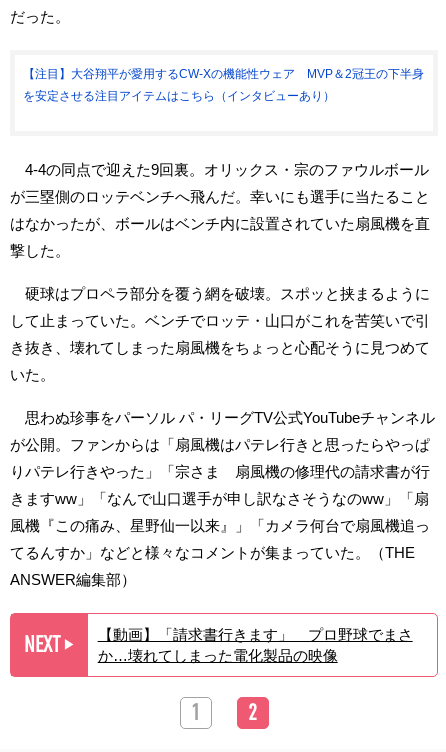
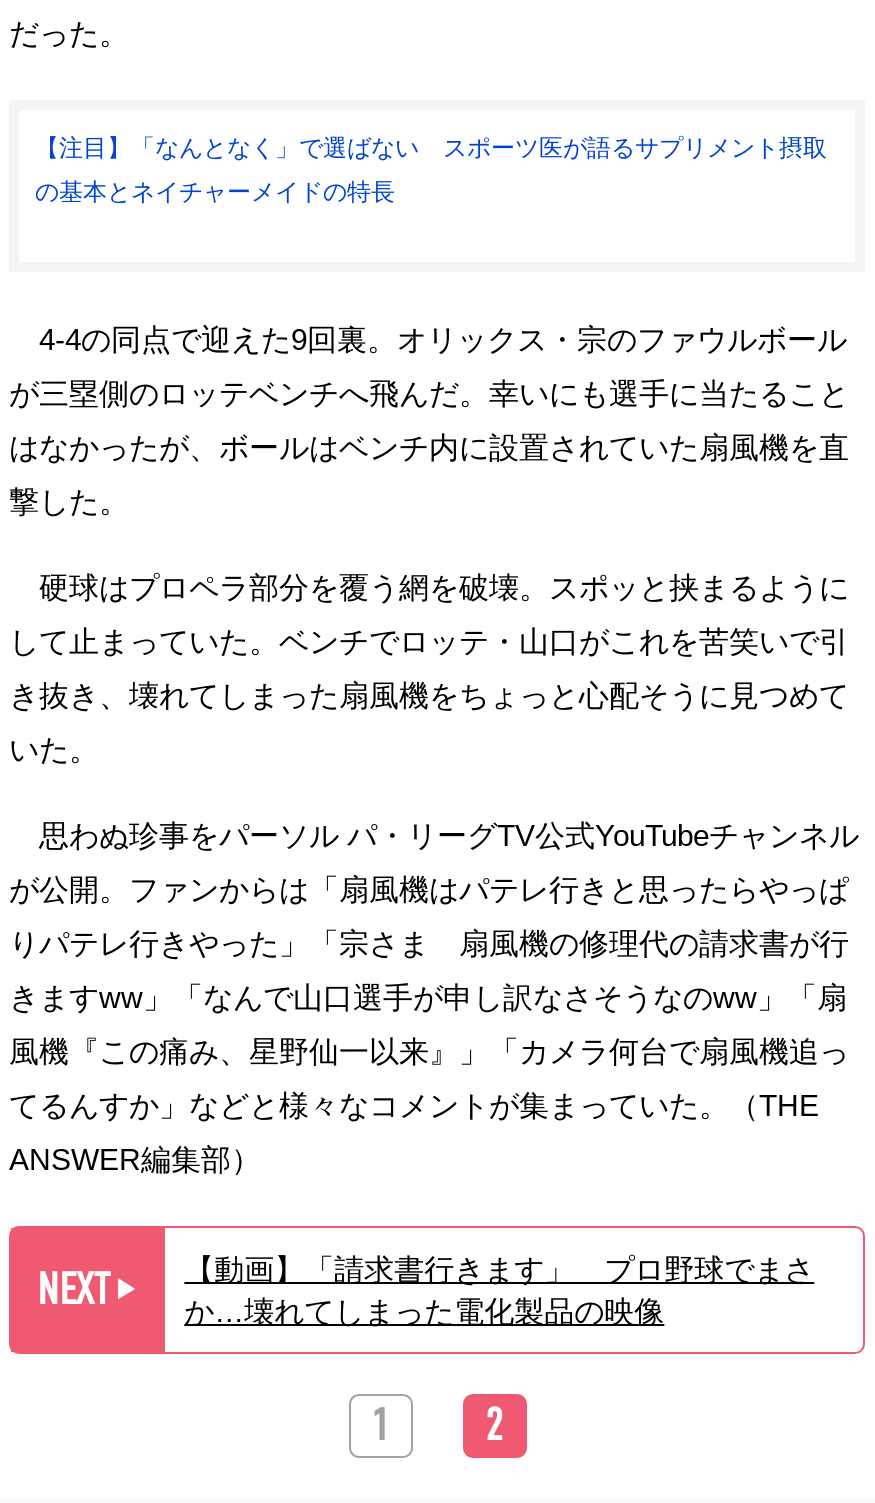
- 【注目】大谷翔平が愛用するCW-Xの機能性ウェア MVP＆2冠王の下半身
+ 【注目】「なんとなく」で選ばない スポーツ医が語るサプリメント摂取

- を安定させる注目アイテムはこちら（インタビューあり）
+ の基本とネイチャーメイドの特長
